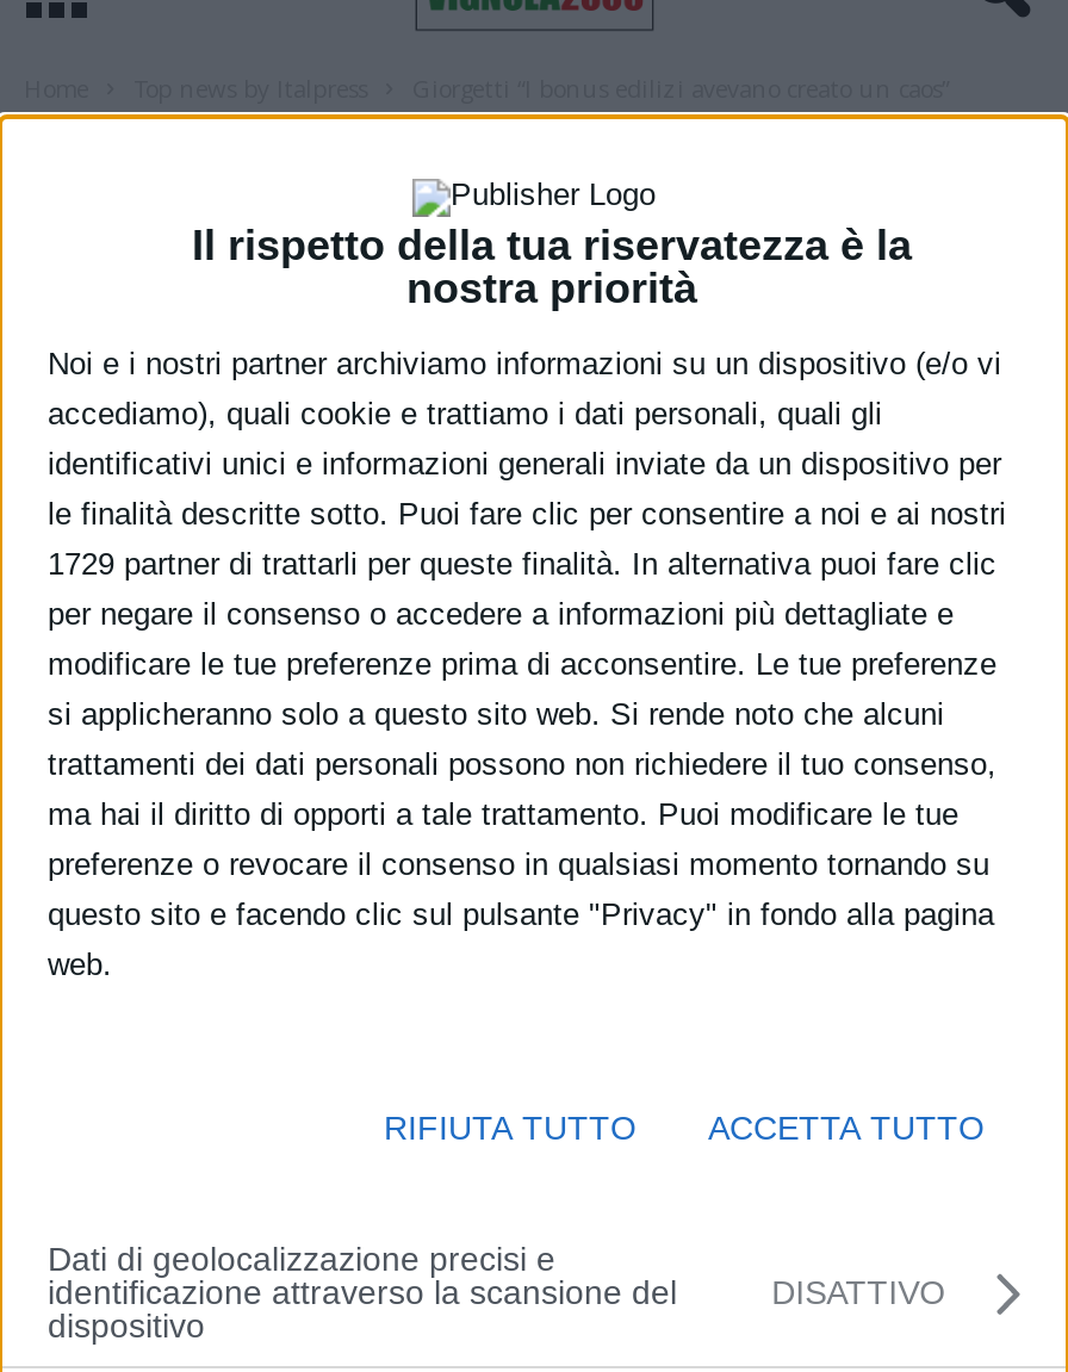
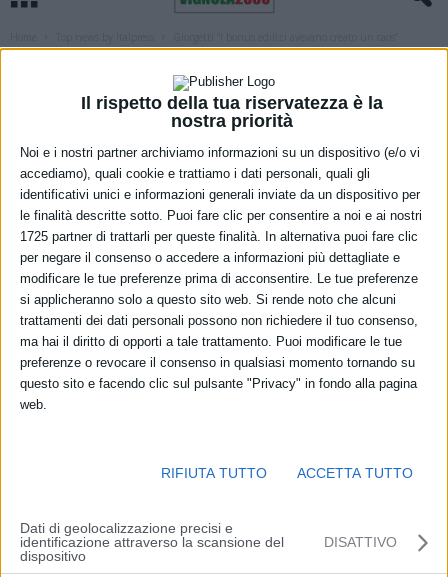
- 1729 partner di trattarli per queste finalità. In alternativa puoi fare clic
+ 1725 partner di trattarli per queste finalità. In alternativa puoi fare clic
